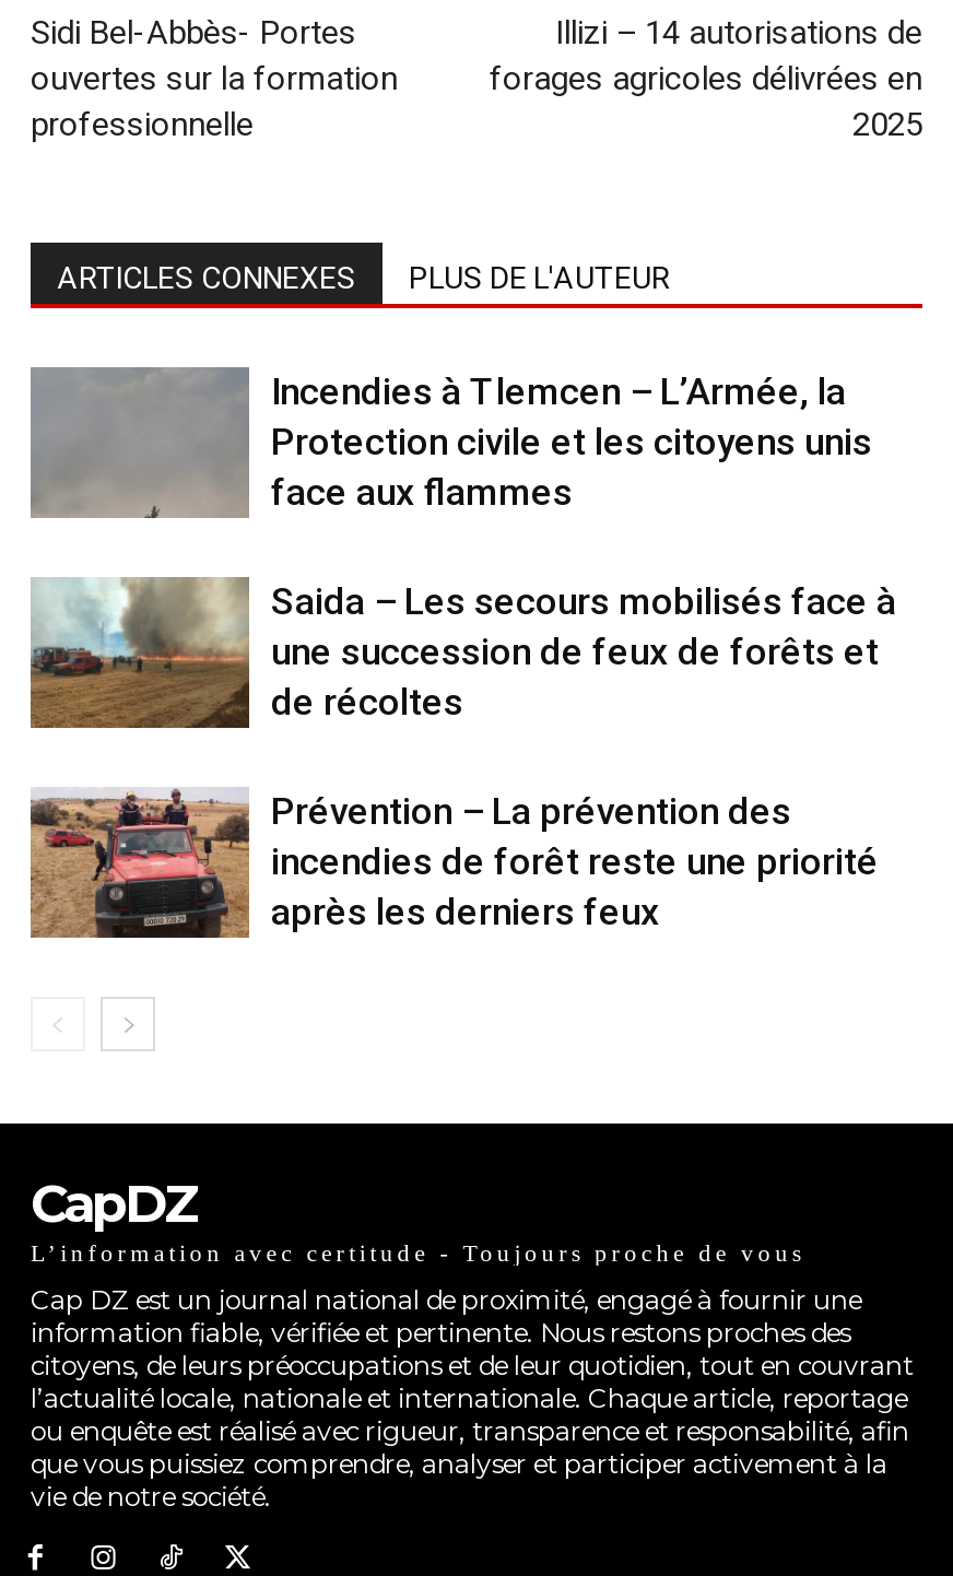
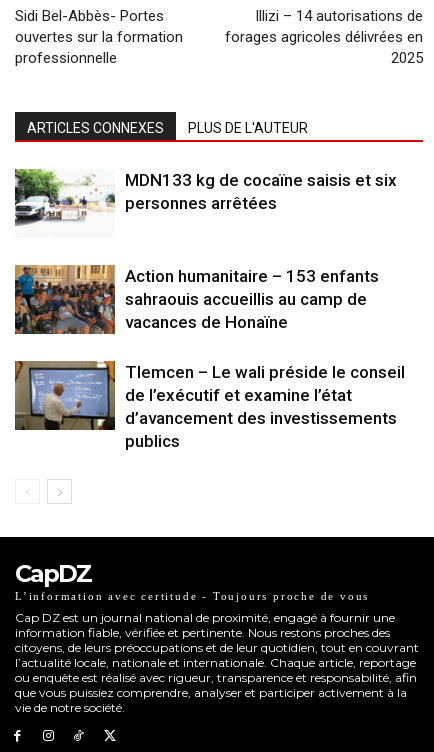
- [image]
- Incendies à Tlemcen – L’Armée, la
- Protection civile et les citoyens unis
- face aux flammes
+ [image]
+ MDN133 kg de cocaïne saisis et six
+ personnes arrêtées

- [image]
- Saida – Les secours mobilisés face à
- une succession de feux de forêts et
- de récoltes
+ [image]
+ Action humanitaire – 153 enfants
+ sahraouis accueillis au camp de
+ vacances de Honaïne

- [image]
- Prévention – La prévention des
- incendies de forêt reste une priorité
- après les derniers feux
+ [image]
+ Tlemcen – Le wali préside le conseil
+ de l’exécutif et examine l’état
+ d’avancement des investissements
+ publics
